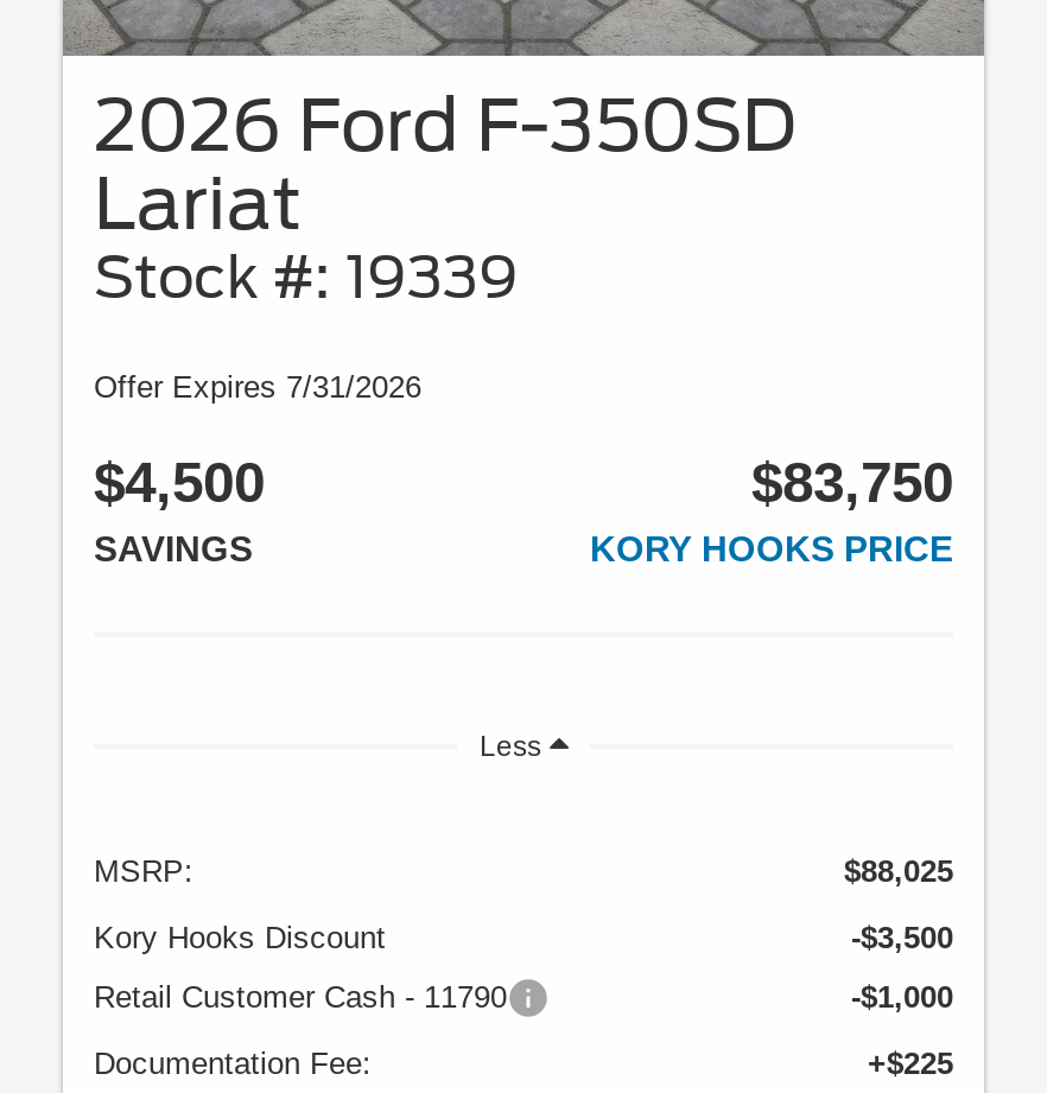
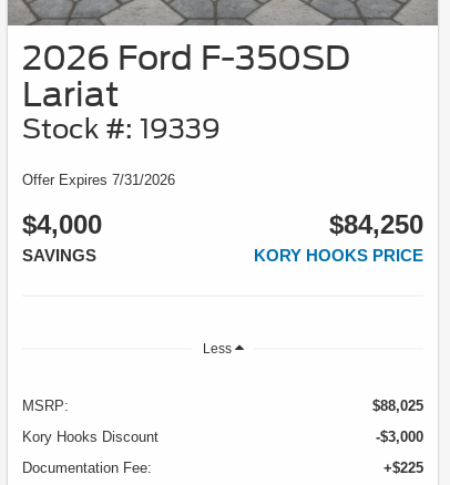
- $4,500
+ $4,000

- $83,750
+ $84,250

- -$3,500
- Retail Customer Cash - 11790
- -$1,000
+ -$3,000
